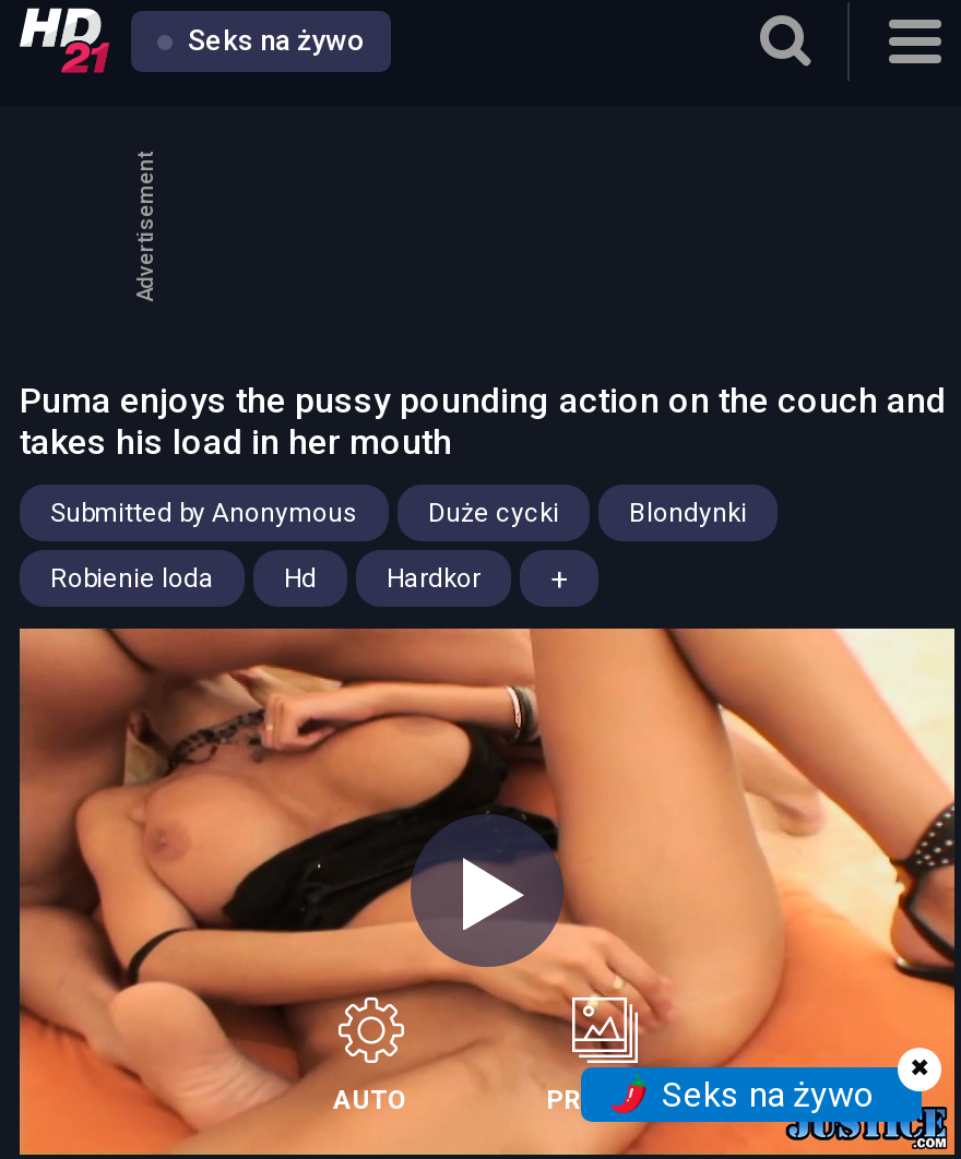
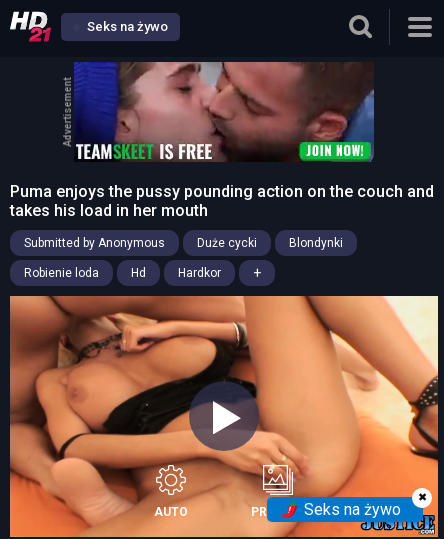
+ [image]
